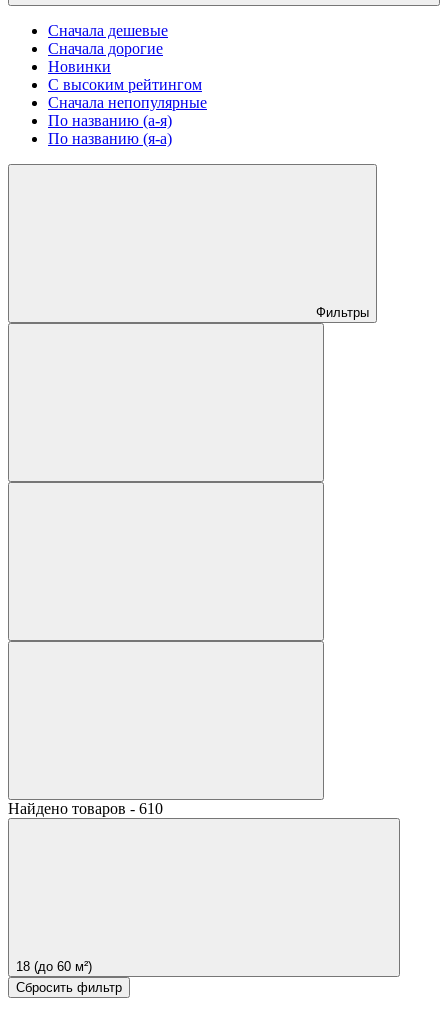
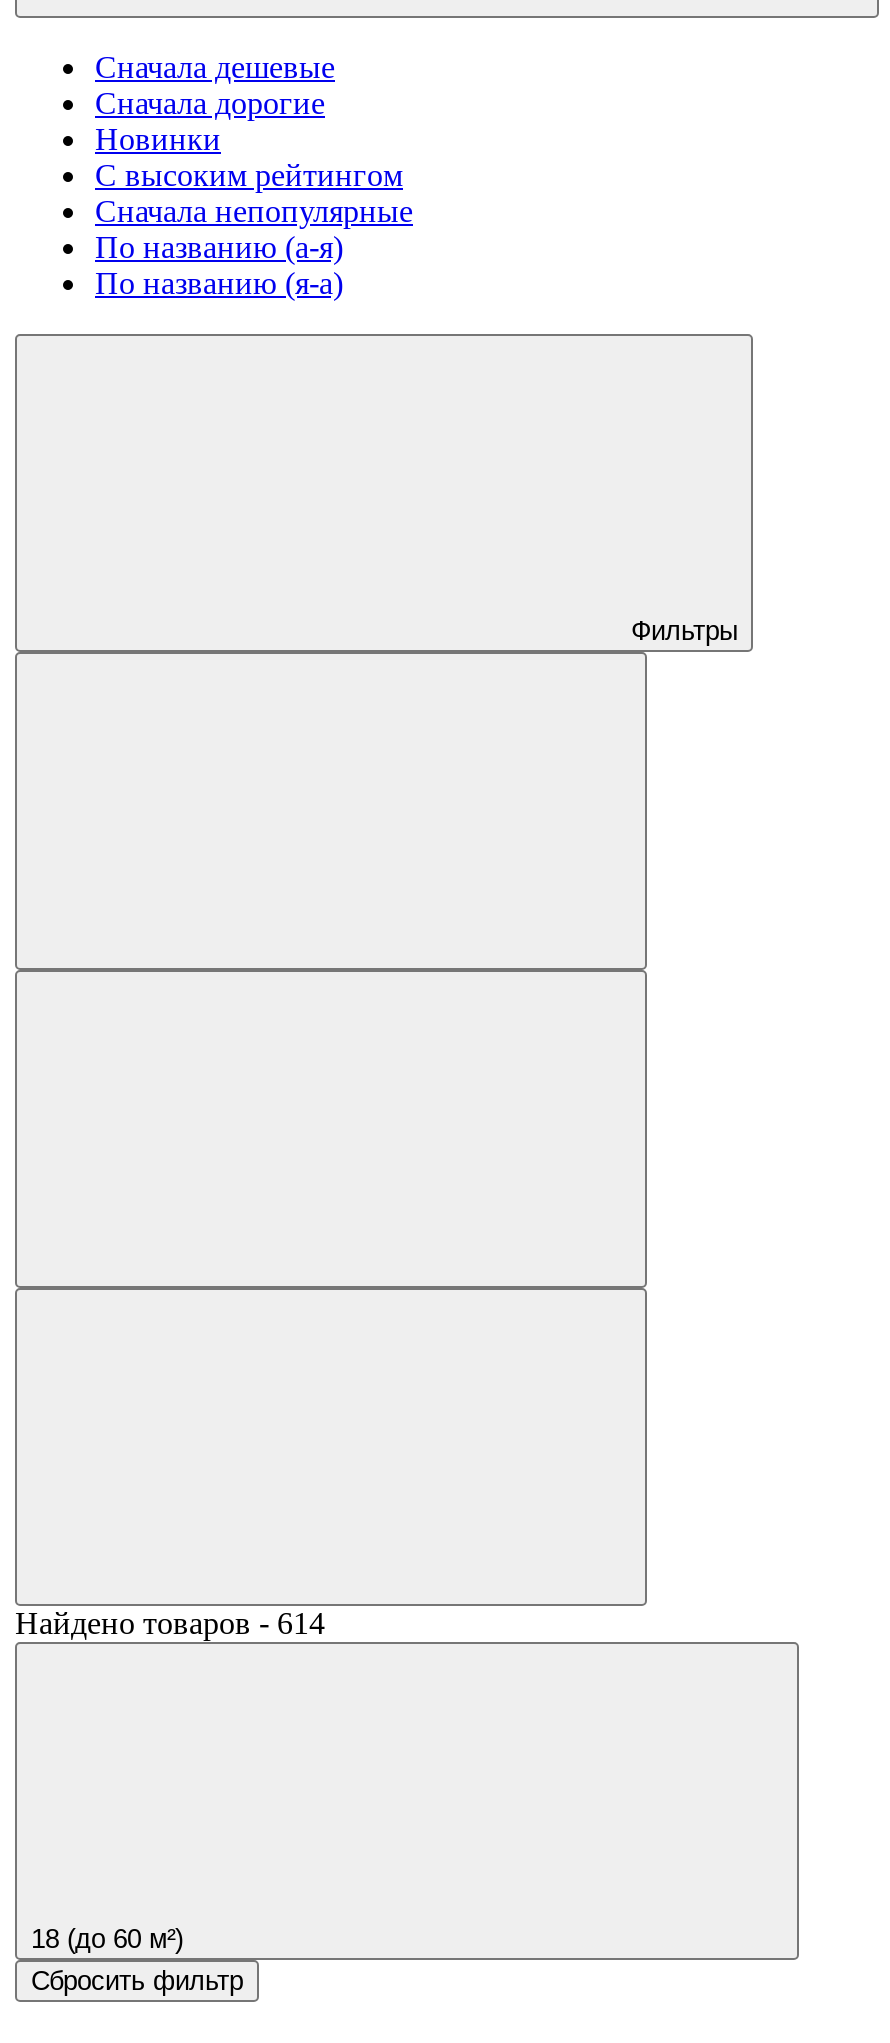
- Найдено товаров - 610
+ Найдено товаров - 614
